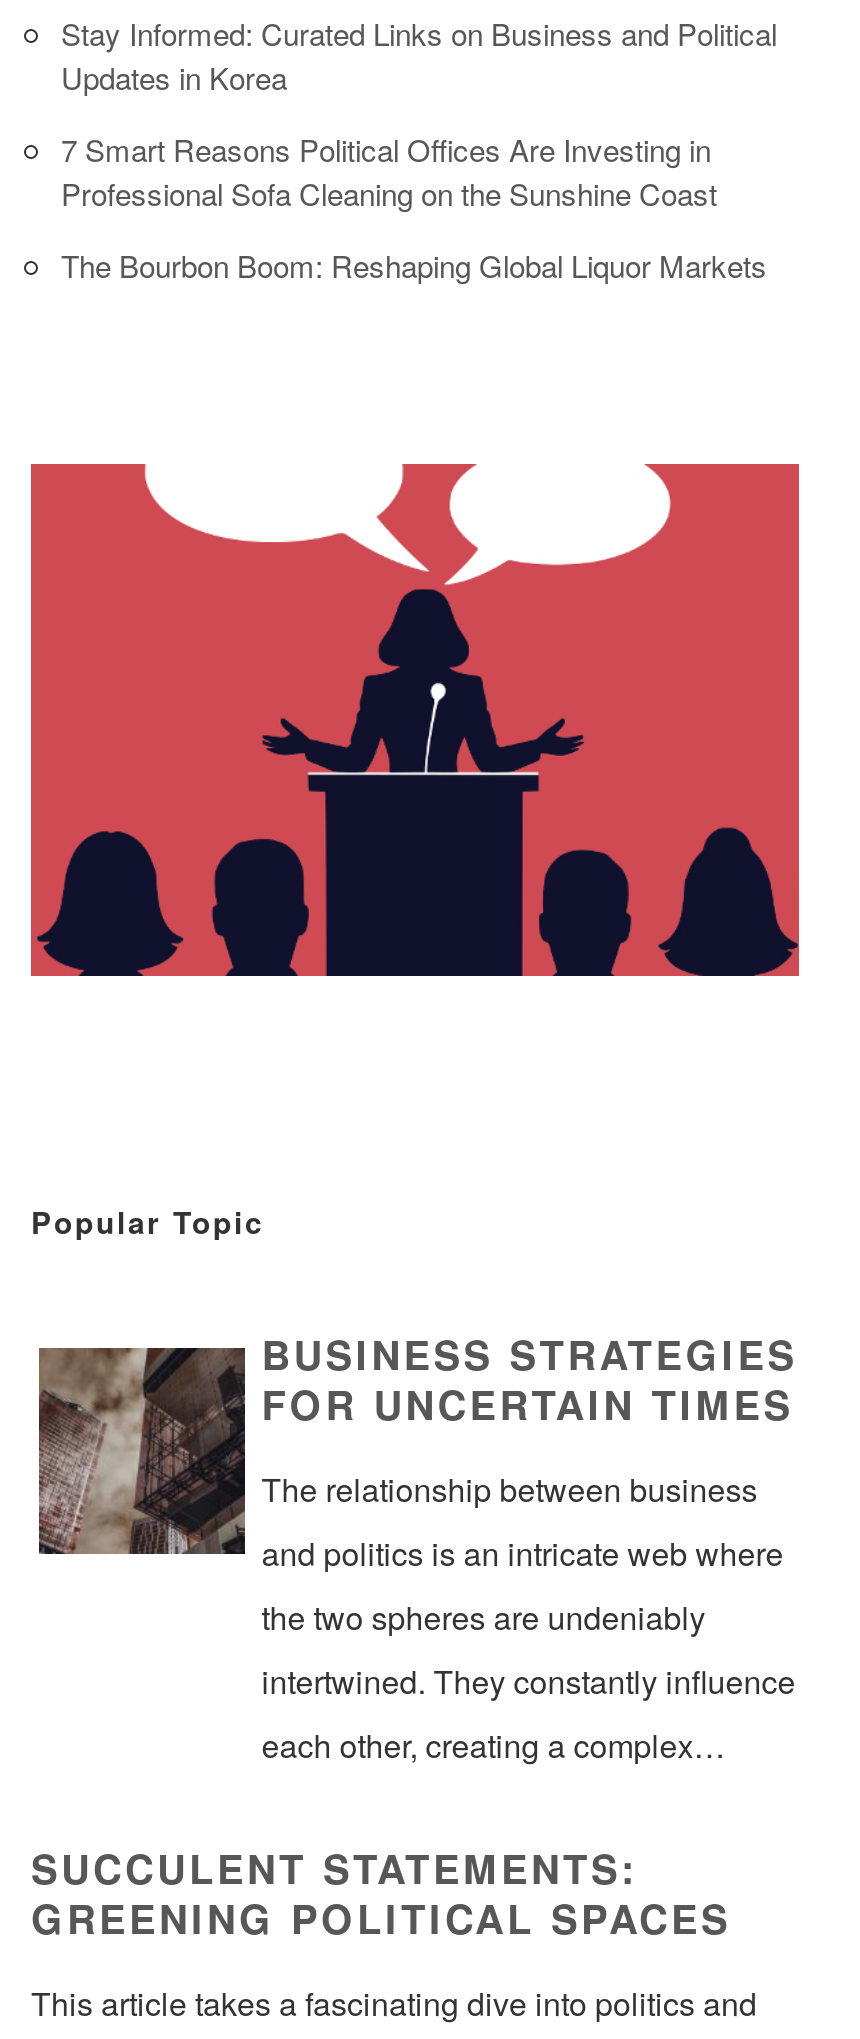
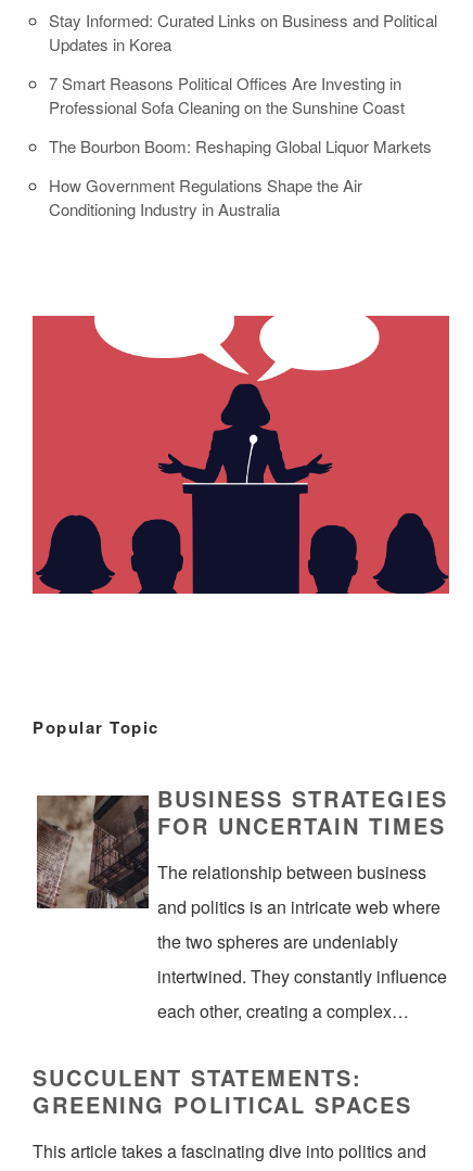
+ How Government Regulations Shape the Air
+ Conditioning Industry in Australia
